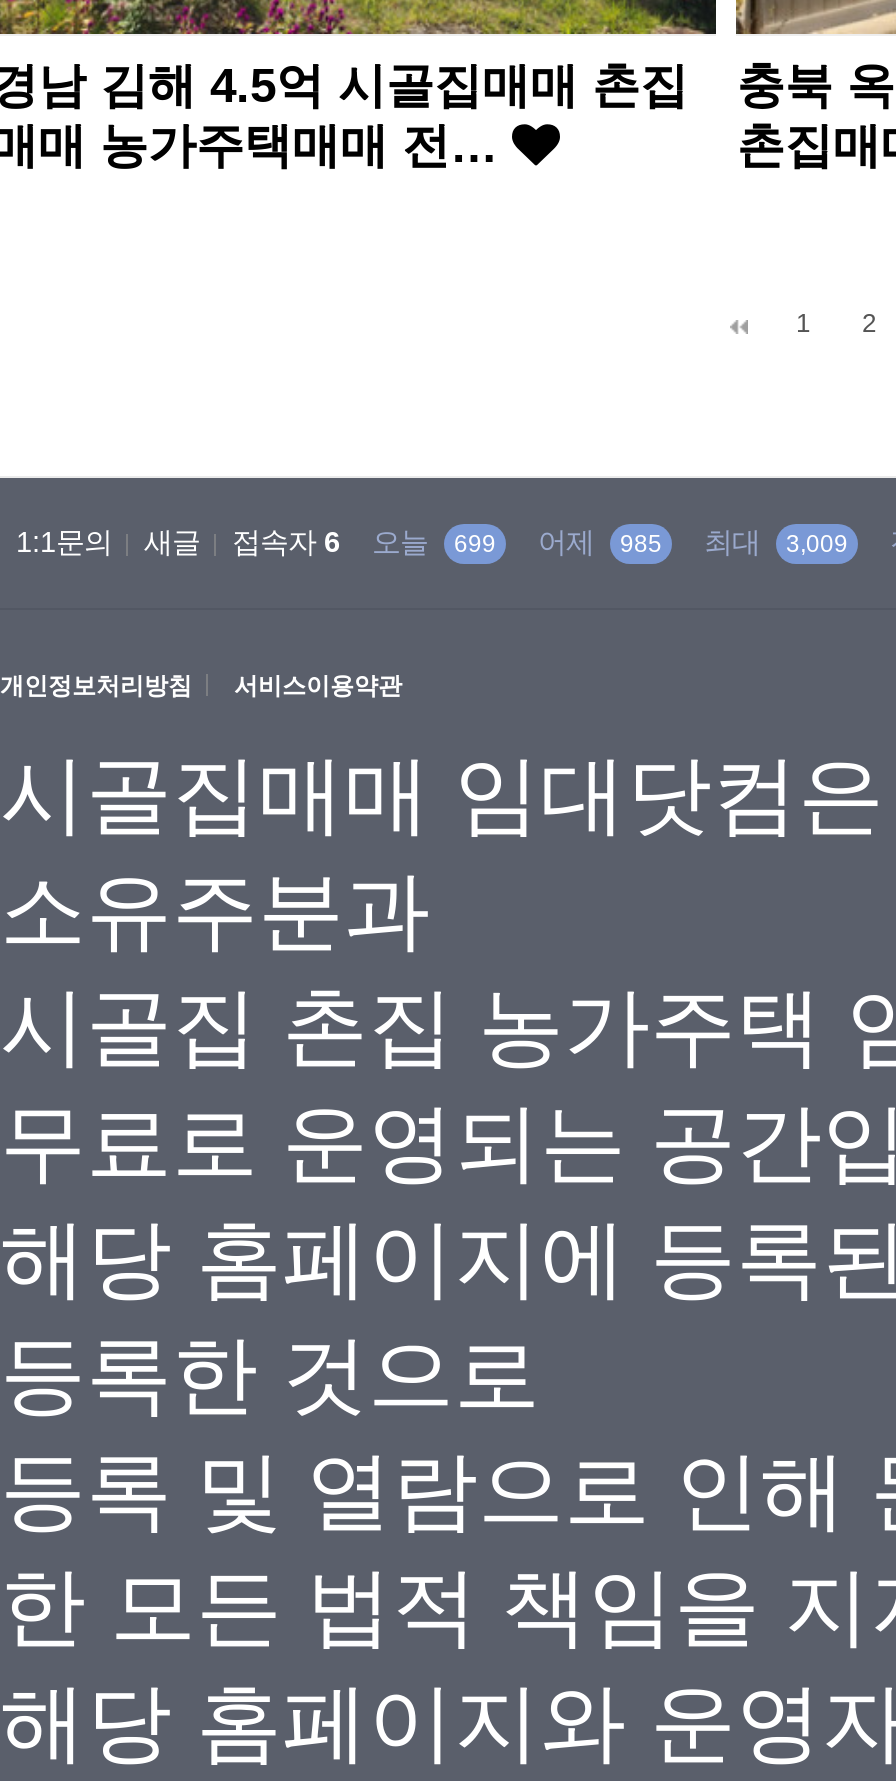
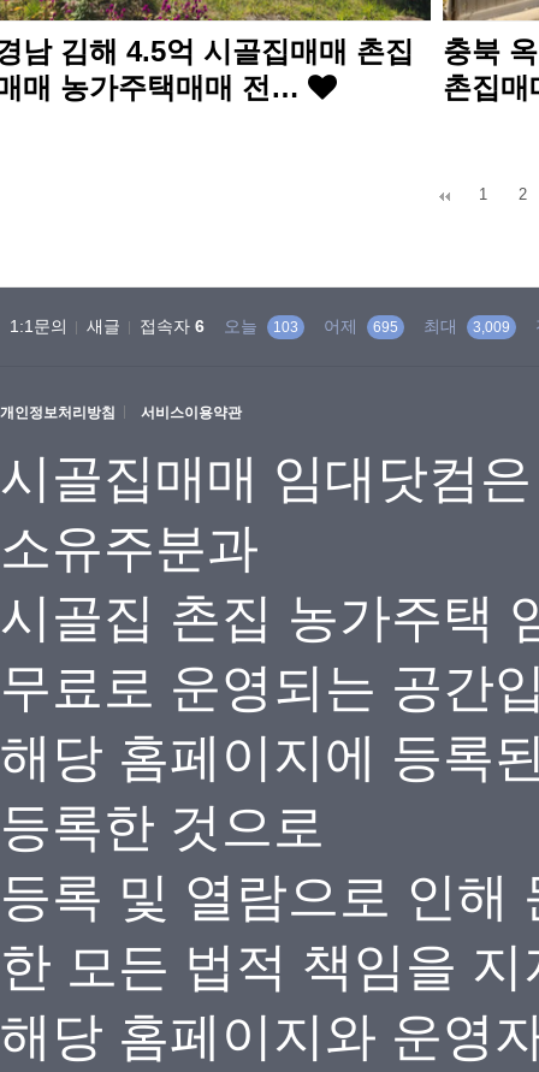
- 699
+ 103

- 985
+ 695
